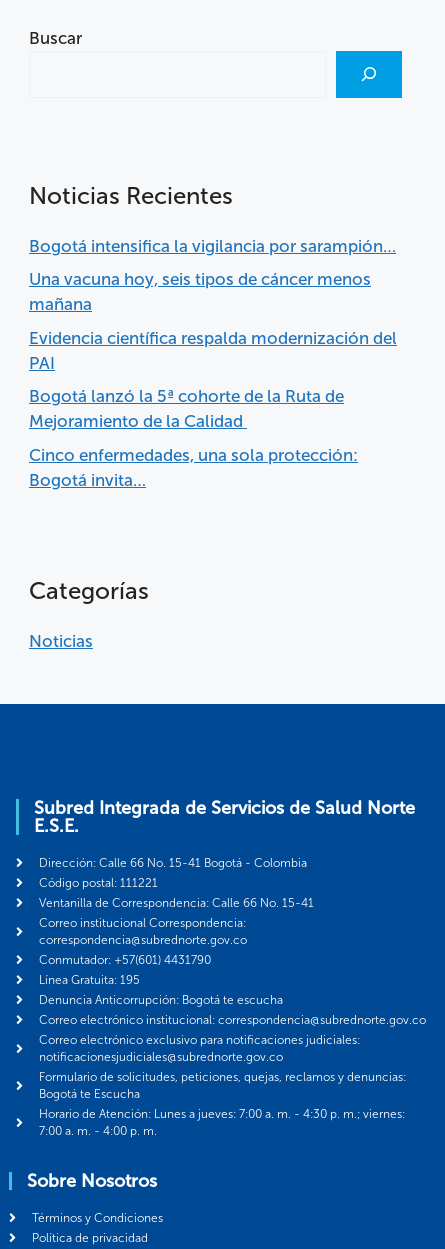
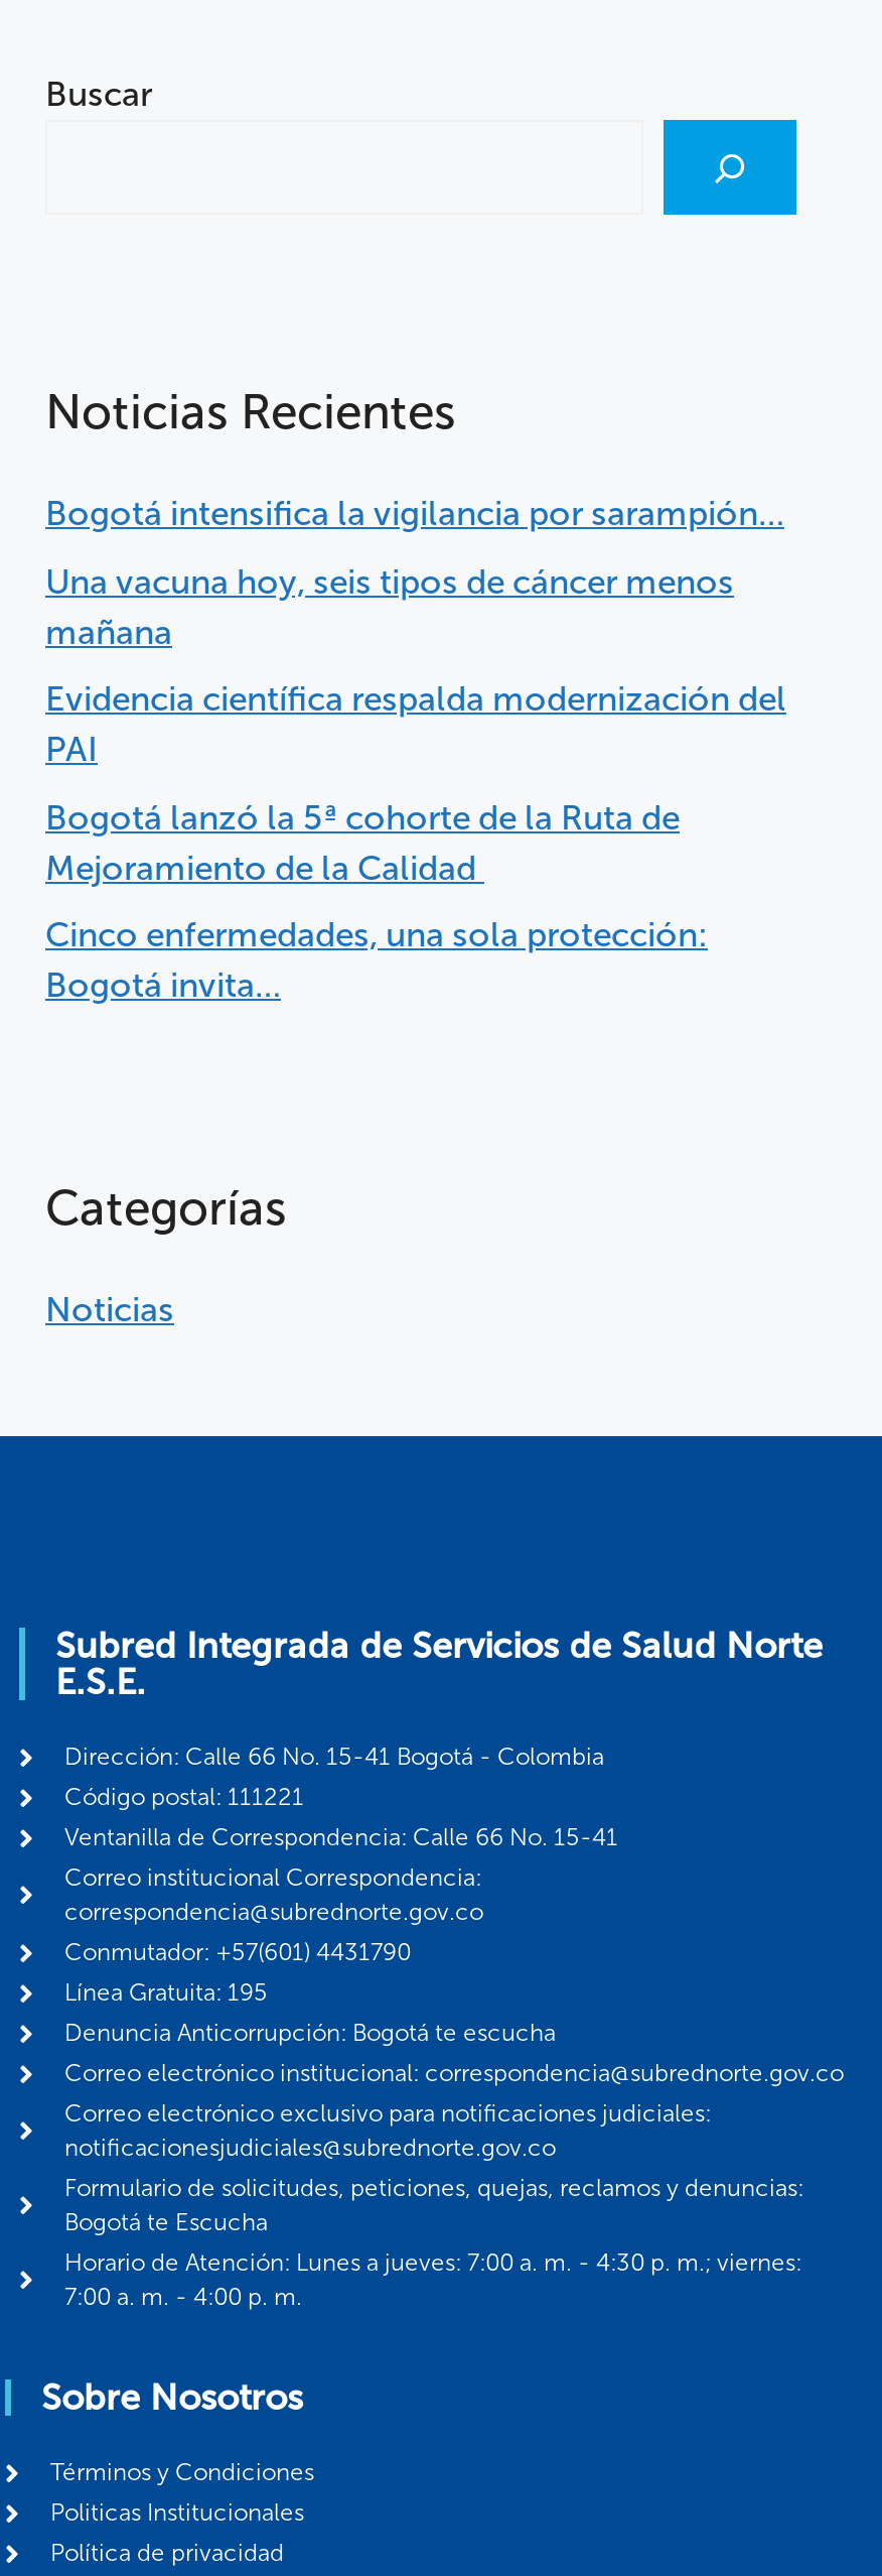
+ Politicas Institucionales
